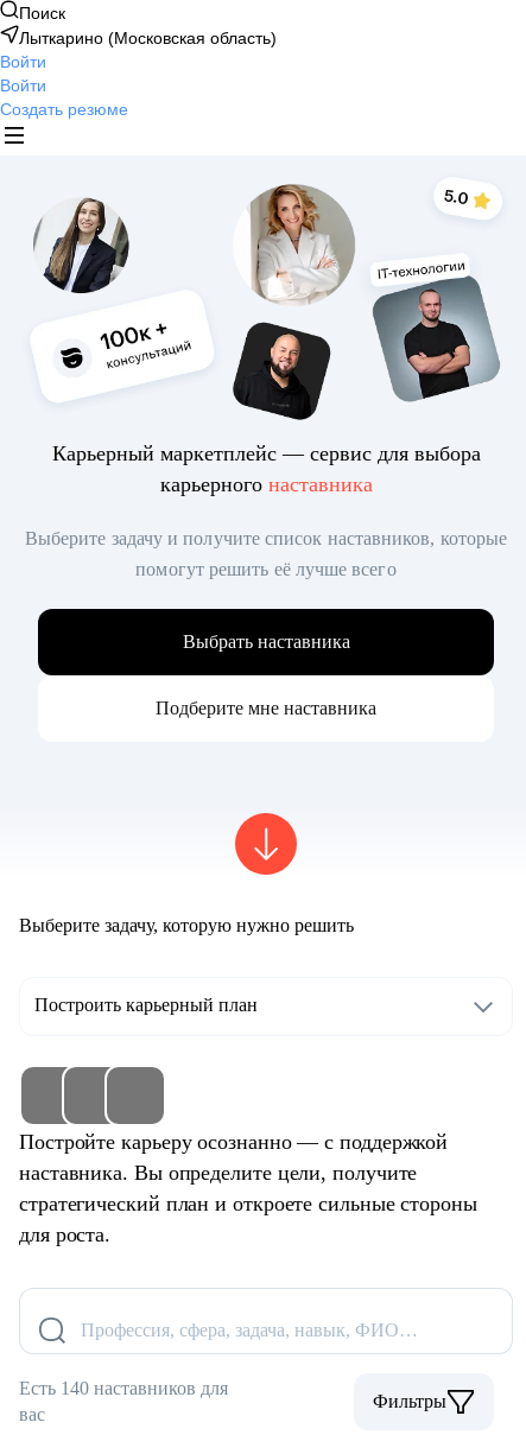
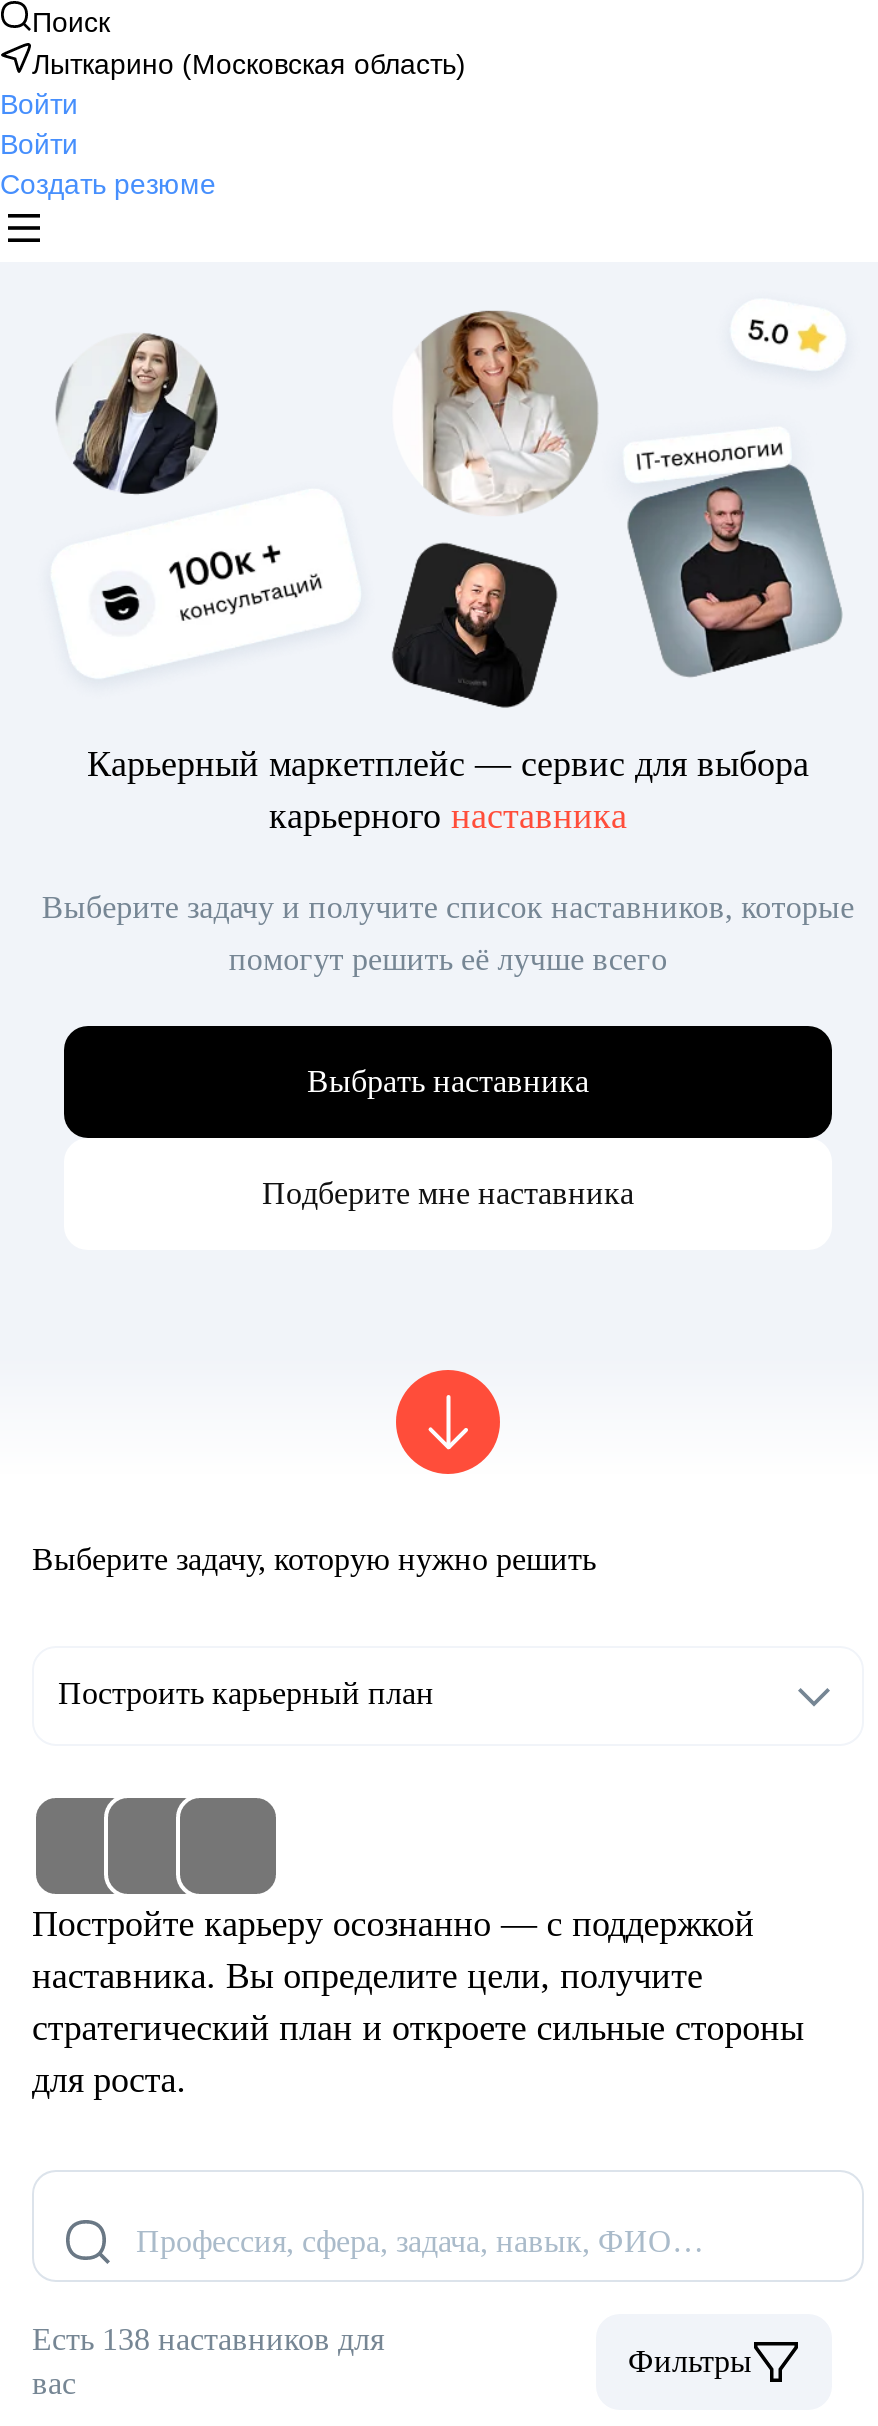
- Есть 140 наставников для
+ Есть 138 наставников для
